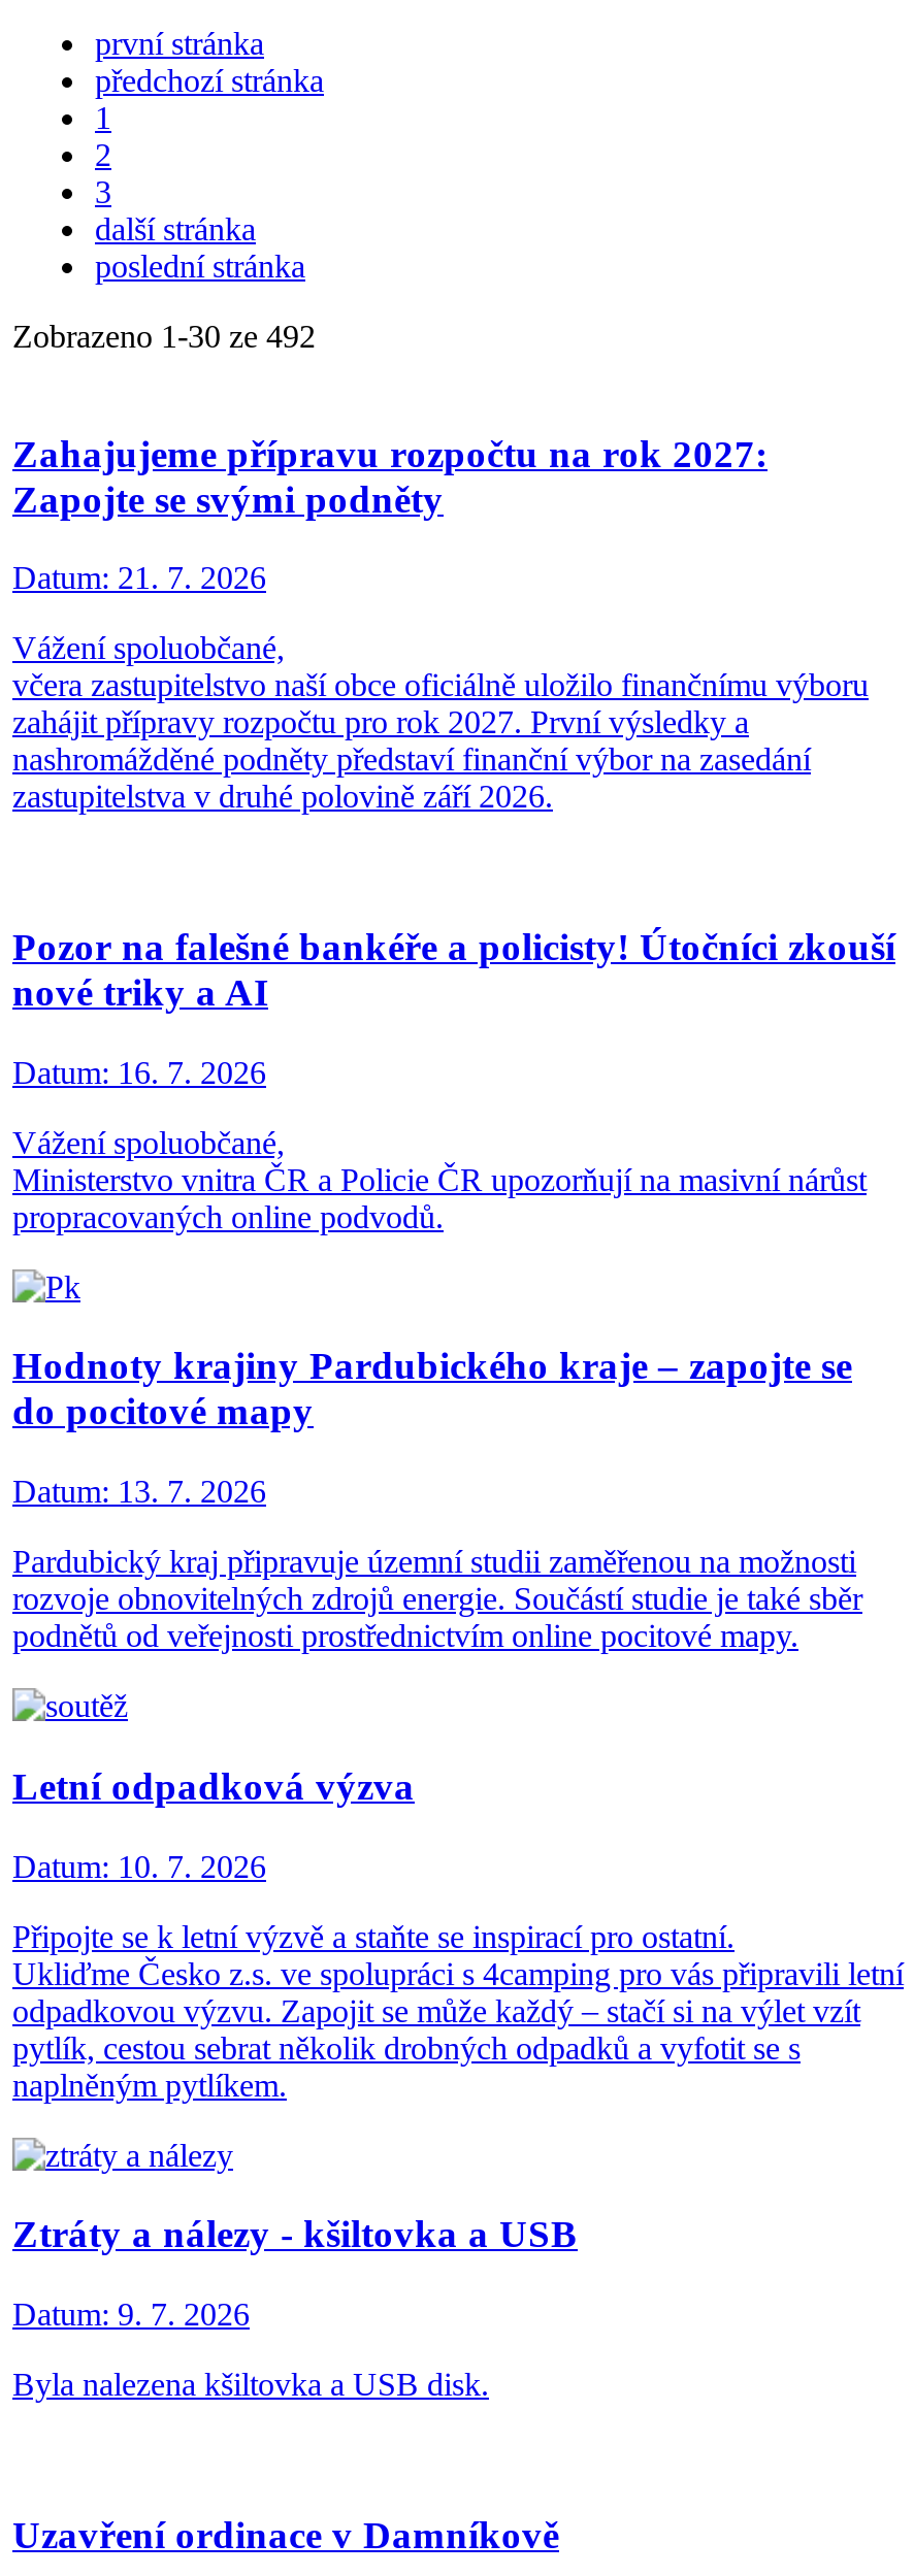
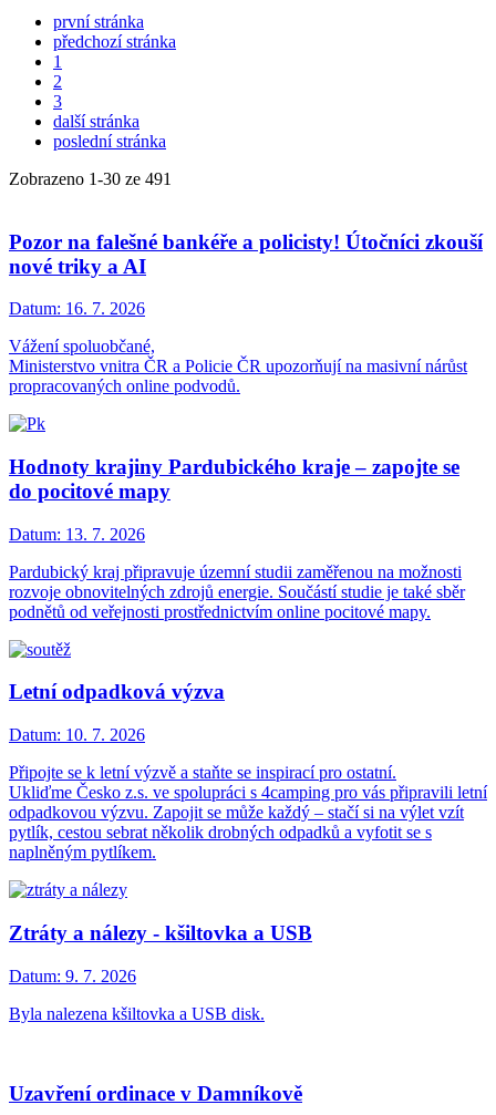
- Zobrazeno 1 -30 ze 492
- Zahajujeme přípravu rozpočtu na rok 2027:
- Zapojte se svými podněty
- Datum: 21. 7. 2026
- Vážení spoluobčané,
- včera zastupitelstvo naší obce oficiálně uložilo finančnímu výboru
- zahájit přípravy rozpočtu pro rok 2027. První výsledky a
- nashromážděné podněty představí finanční výbor na zasedání
- zastupitelstva v druhé polovině září 2026.
+ Zobrazeno 1 -30 ze 491
